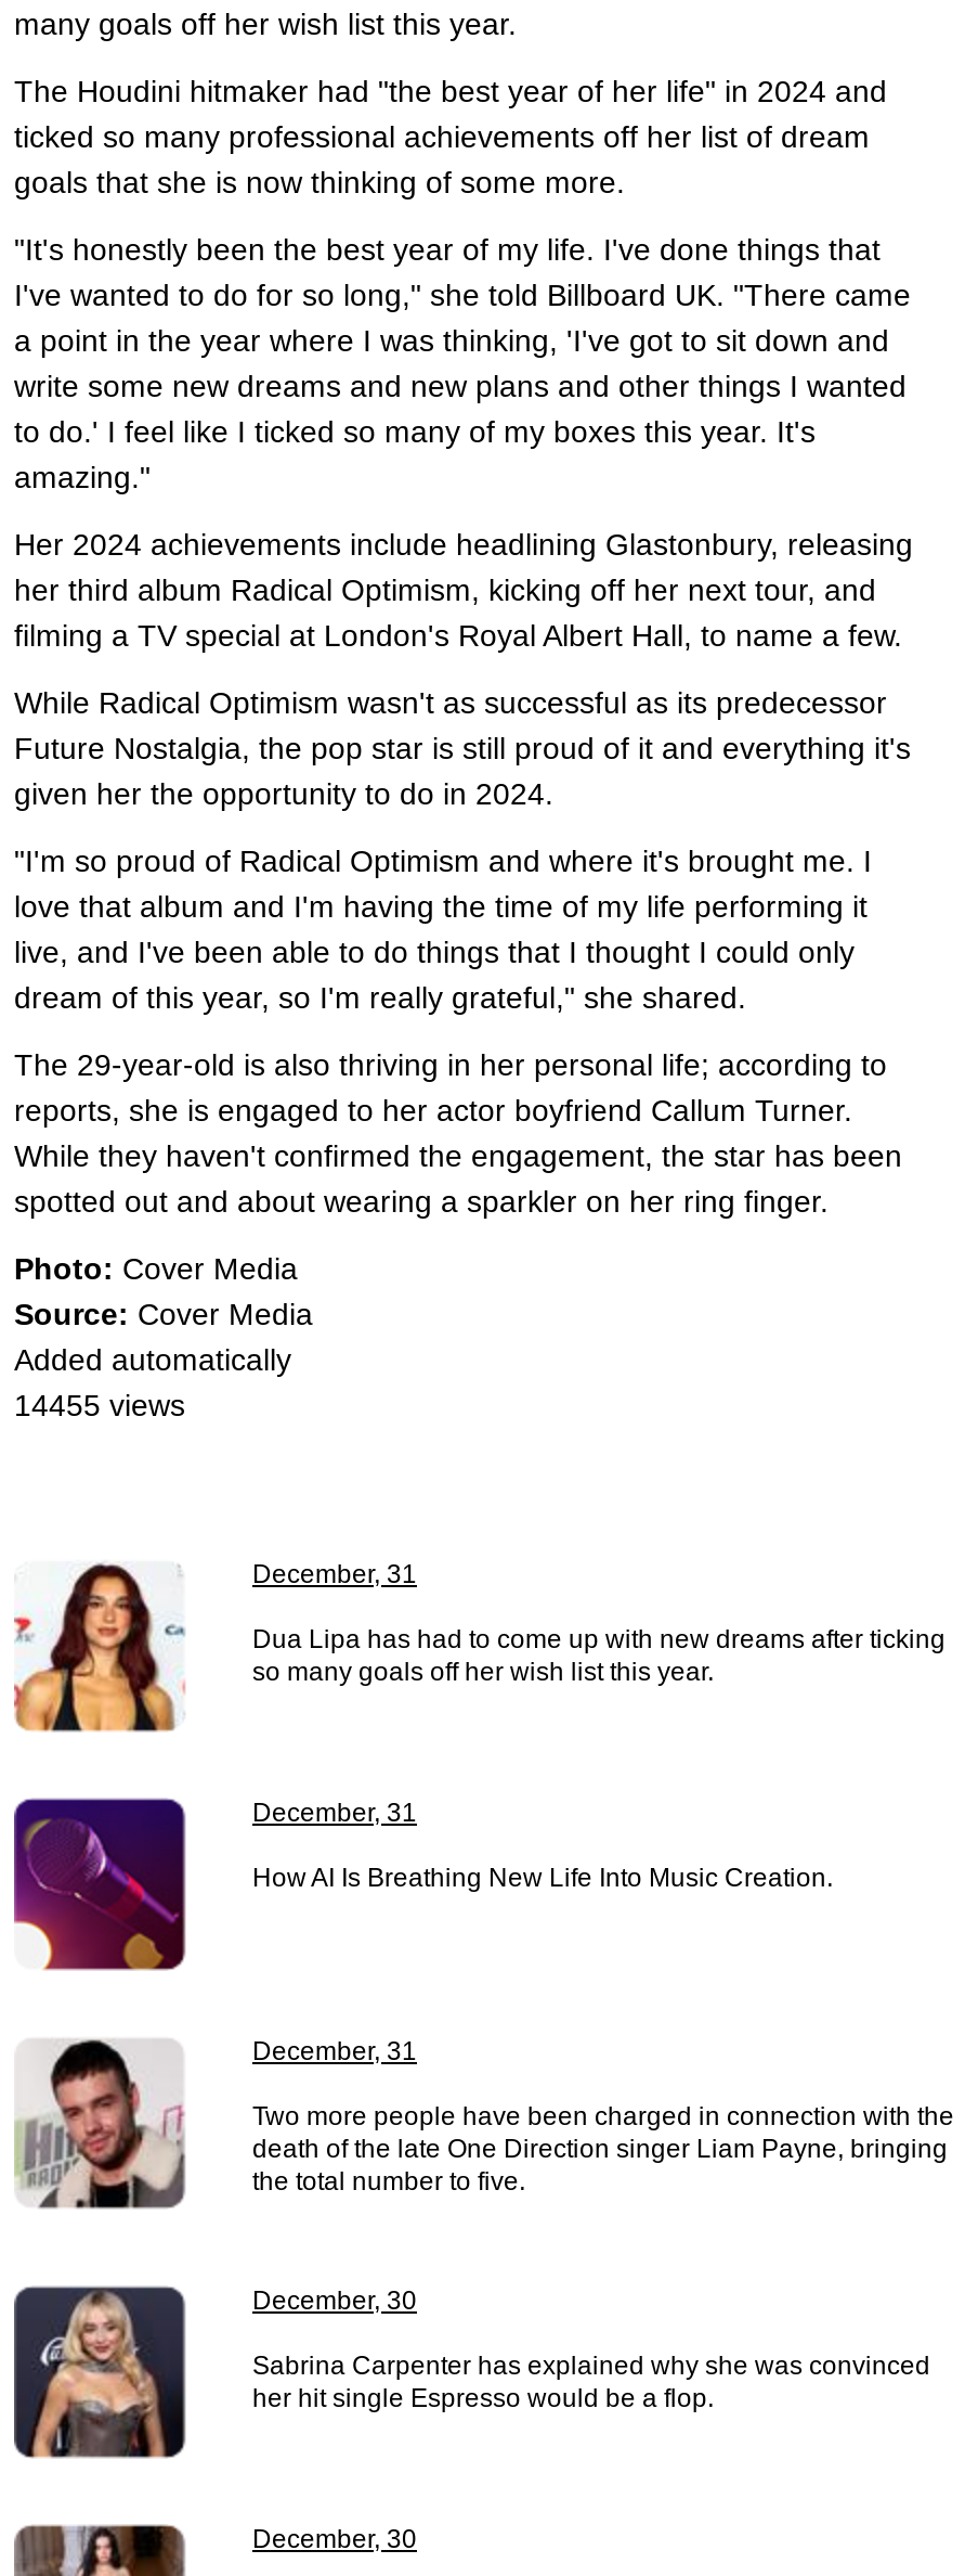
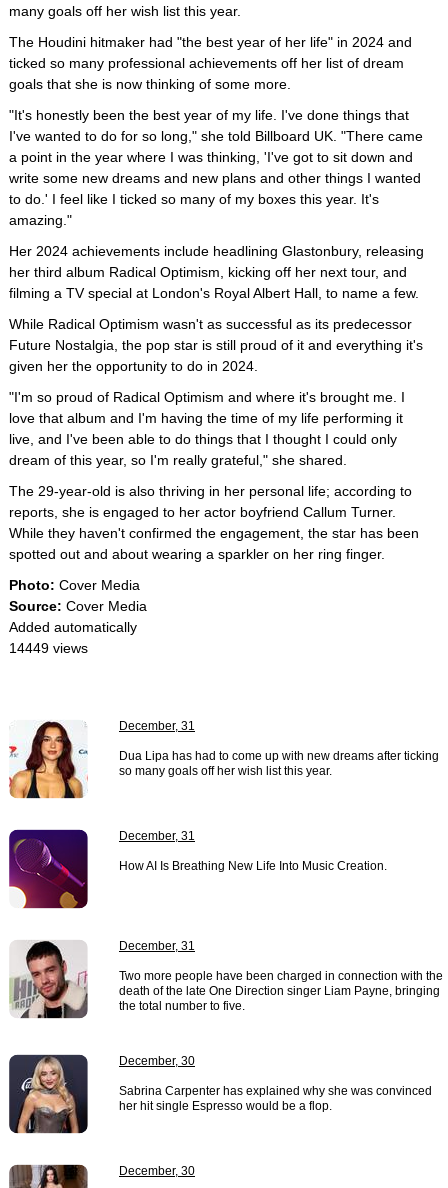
- 14455 views
+ 14449 views
